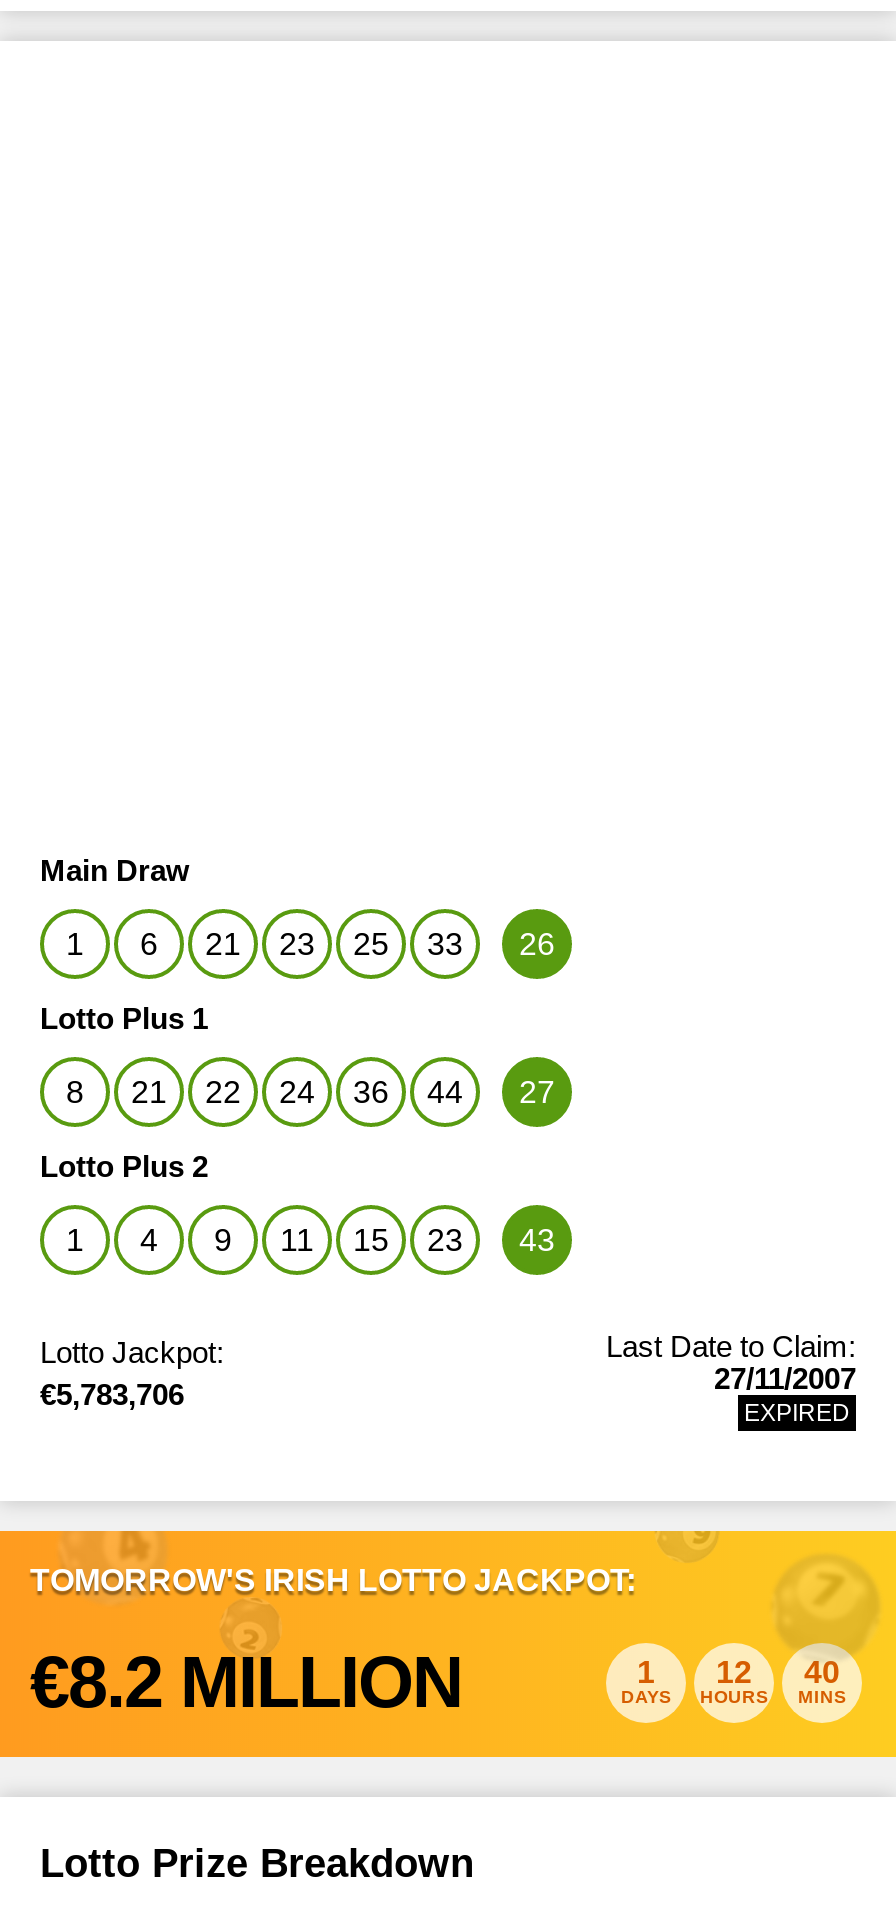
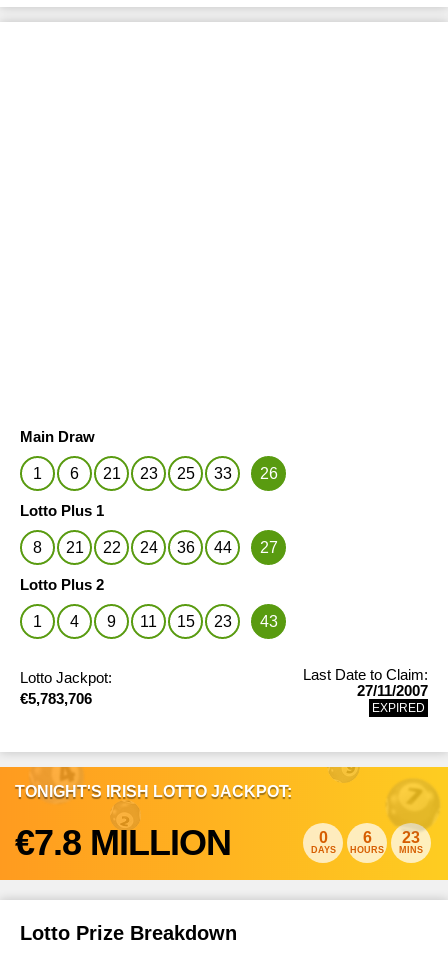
- TOMORROW'S IRISH LOTTO JACKPOT:
+ TONIGHT'S IRISH LOTTO JACKPOT:

- €8.2 MILLION
+ €7.8 MILLION

- 1
+ 0

- 12
+ 6

- 40
+ 23
